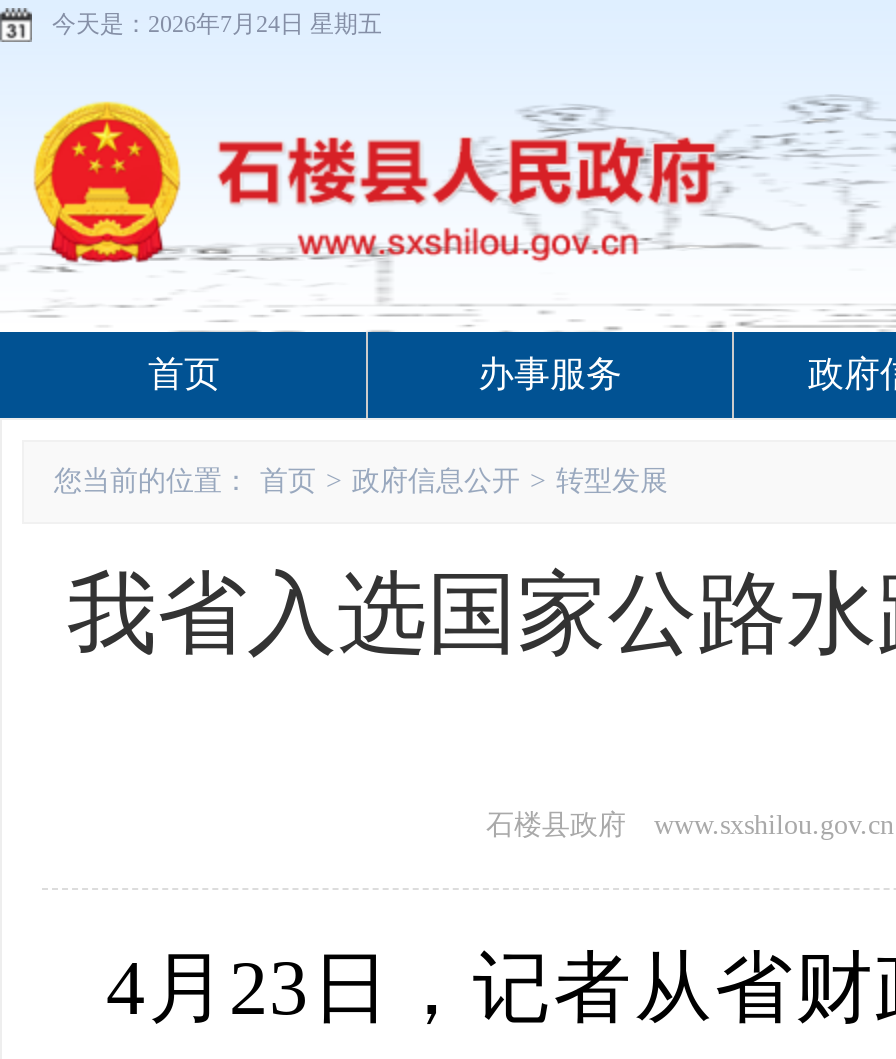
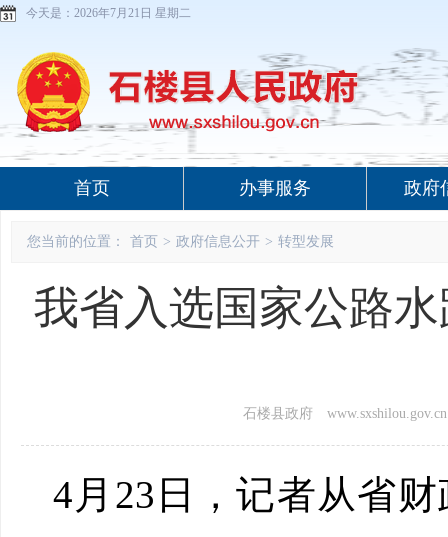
- 今天是：2026年7月24日 星期五
+ 今天是：2026年7月21日 星期二
